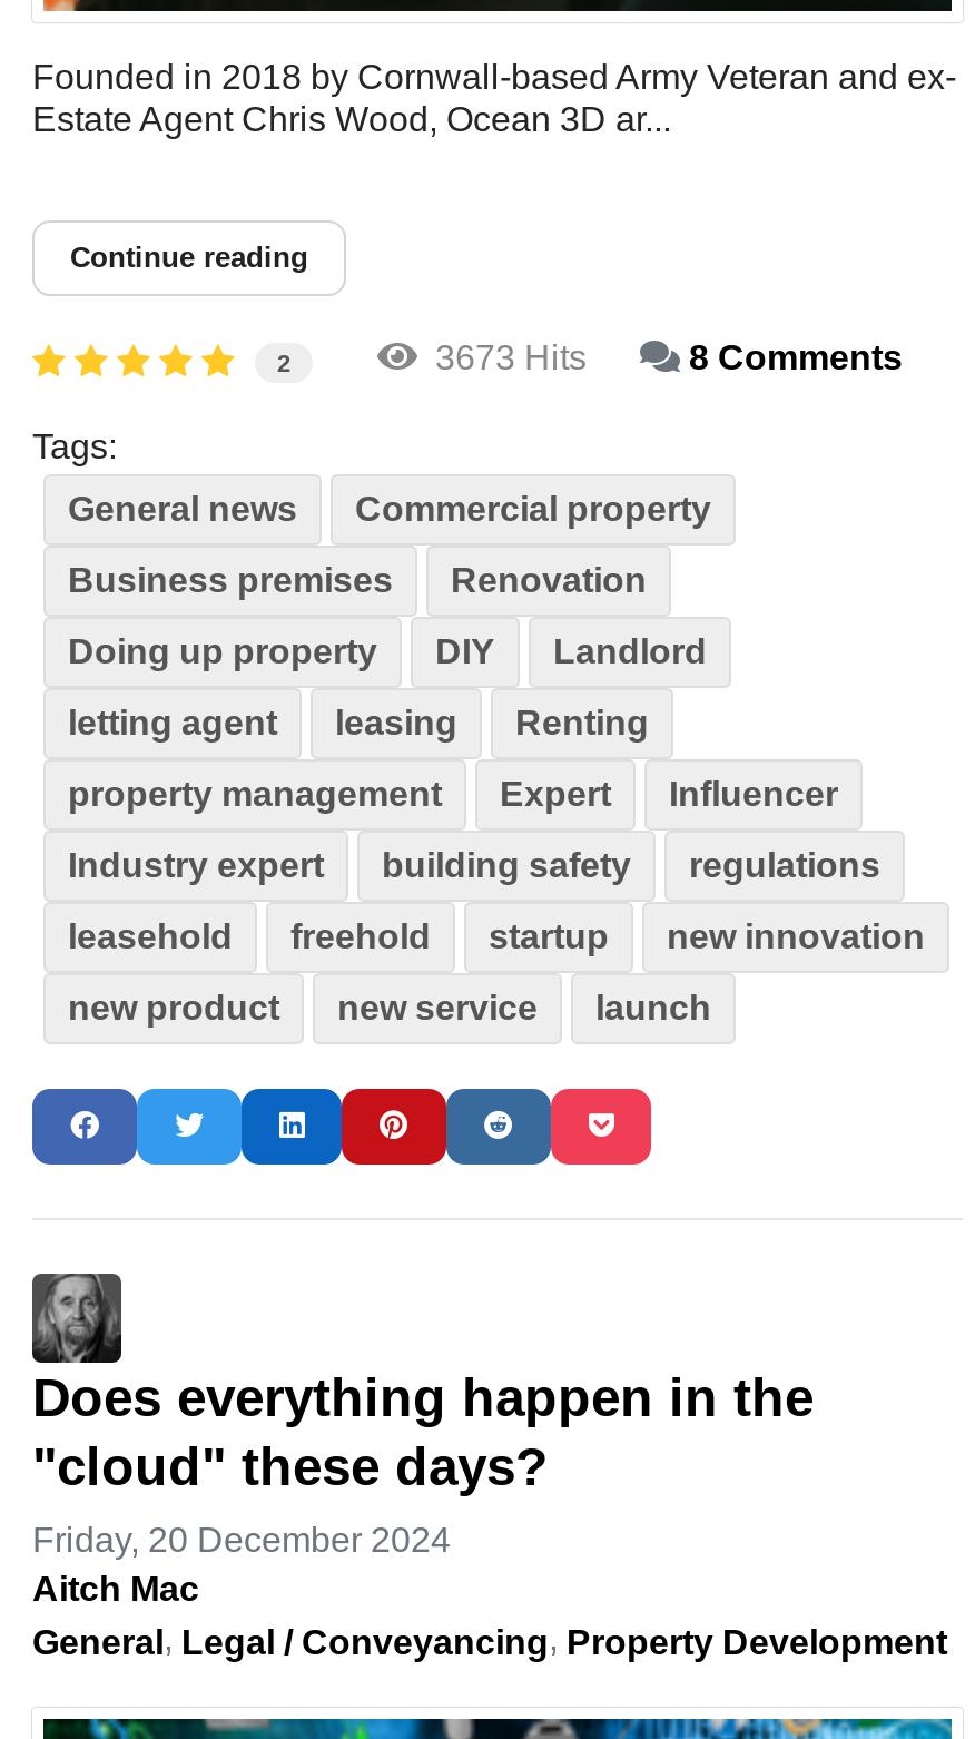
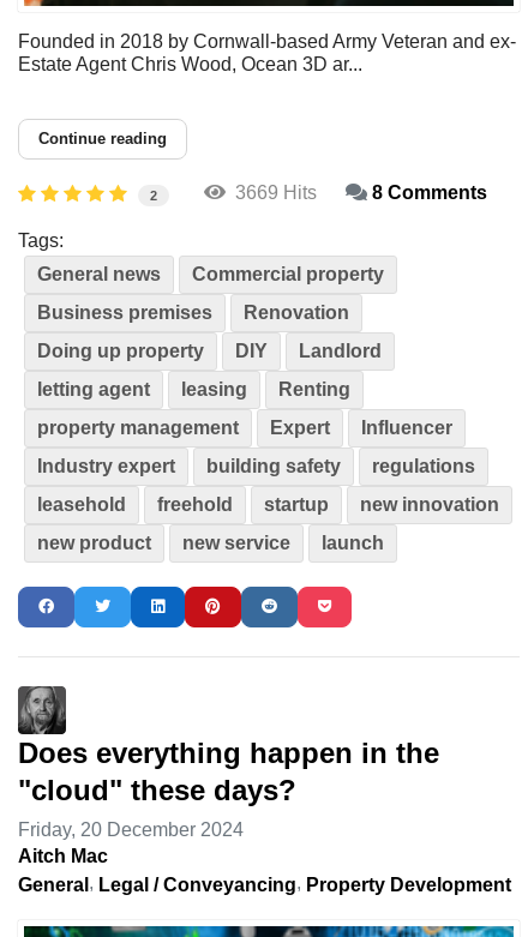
- 3673 Hits
+ 3669 Hits
